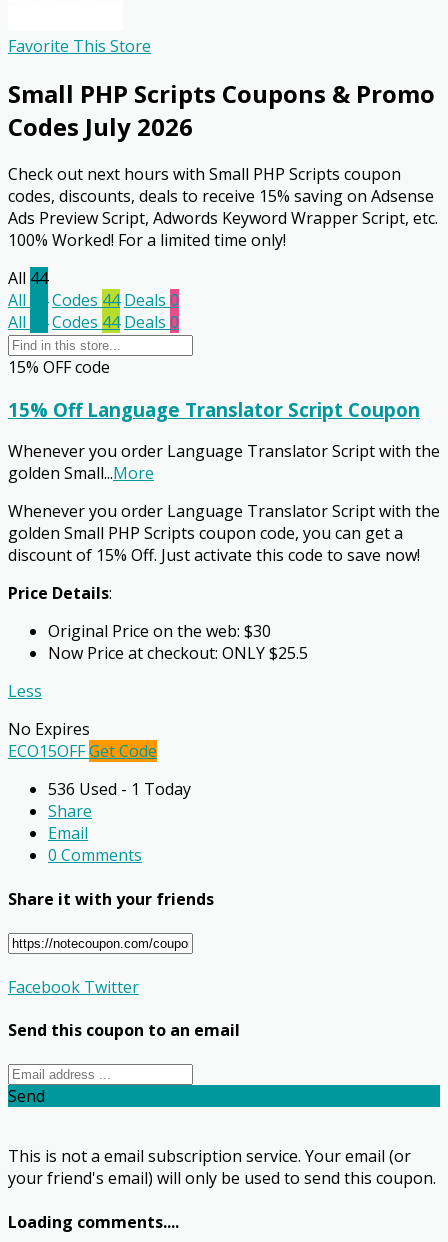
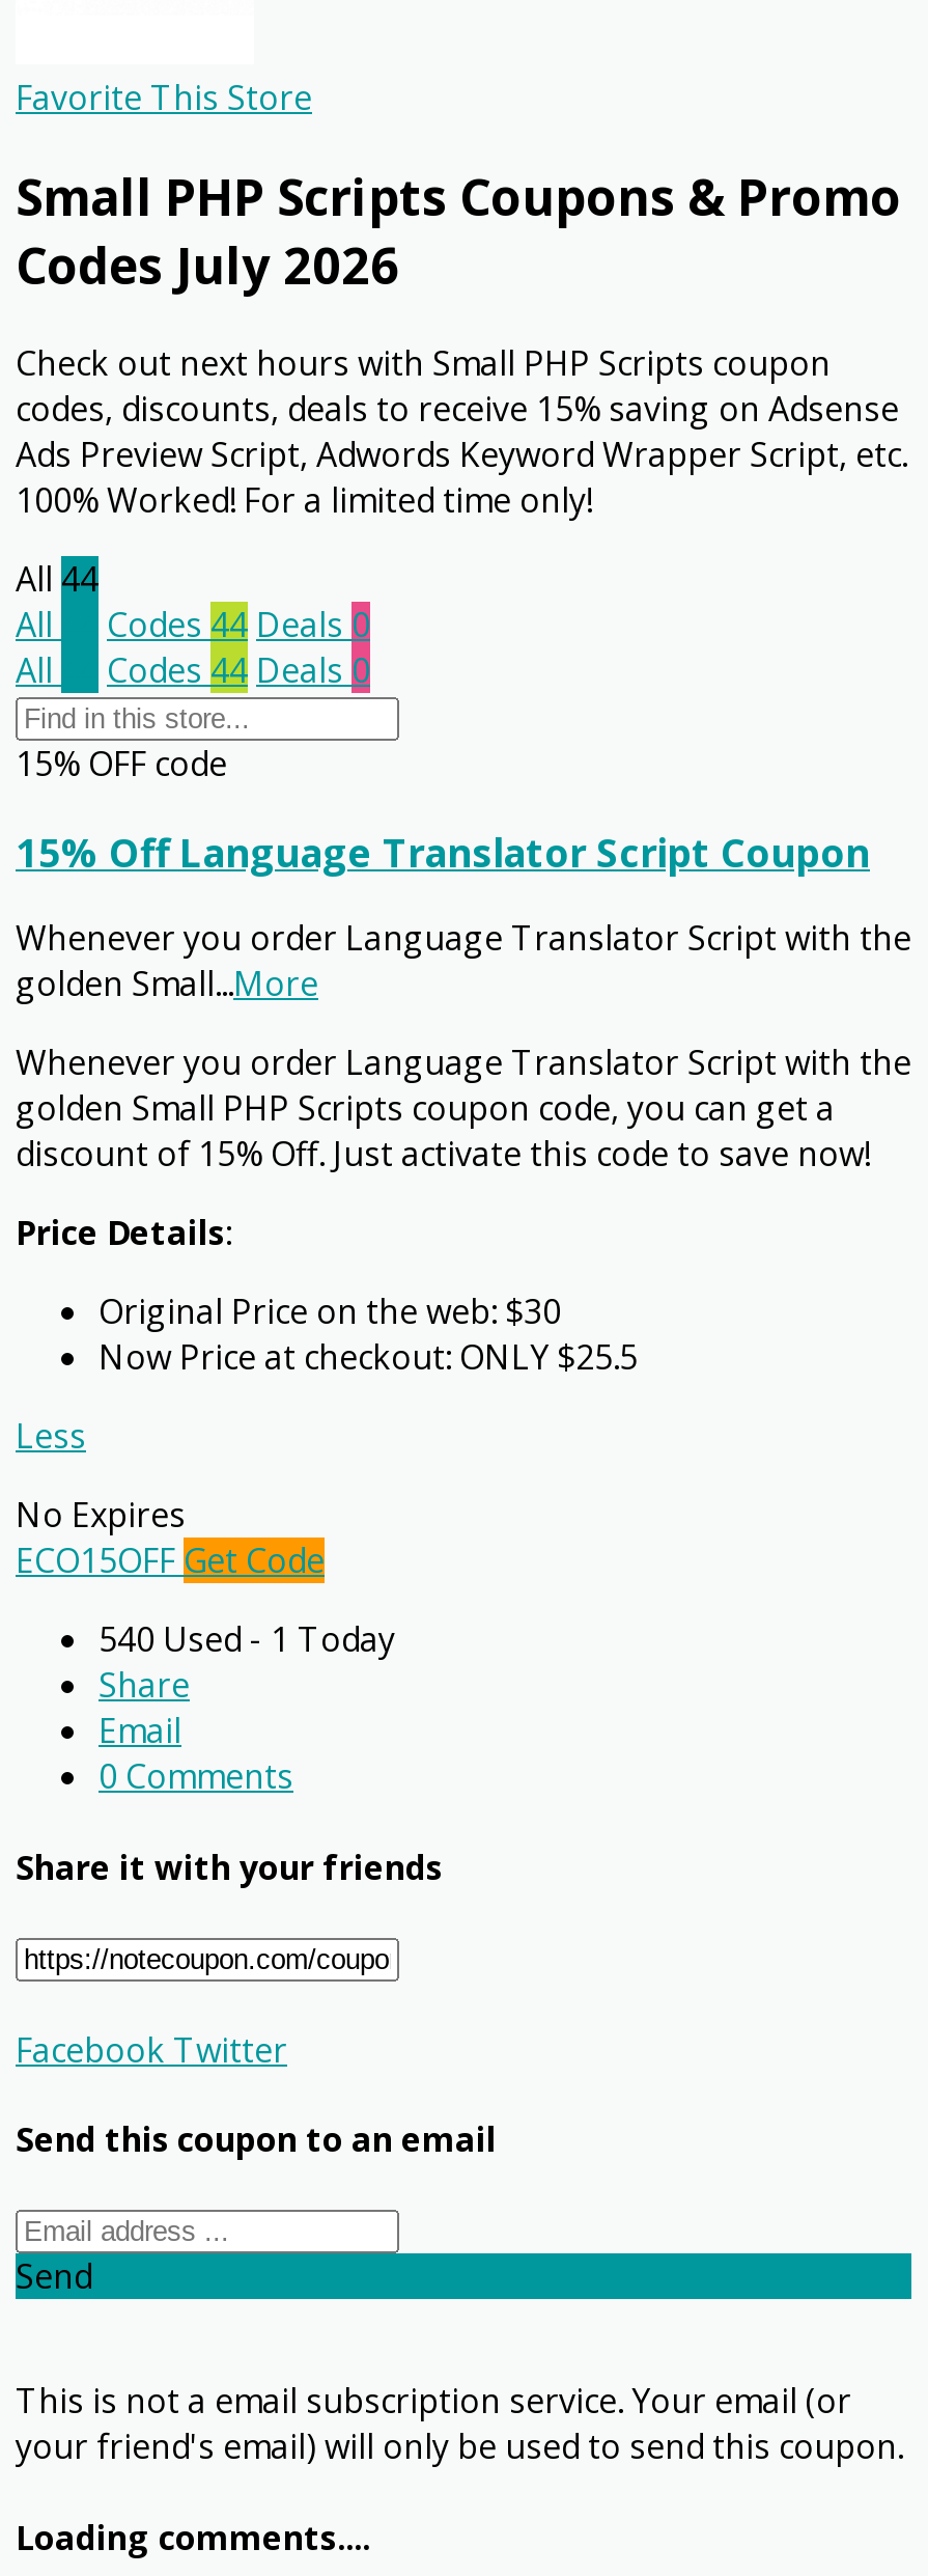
- 536 Used - 1 Today
+ 540 Used - 1 Today
